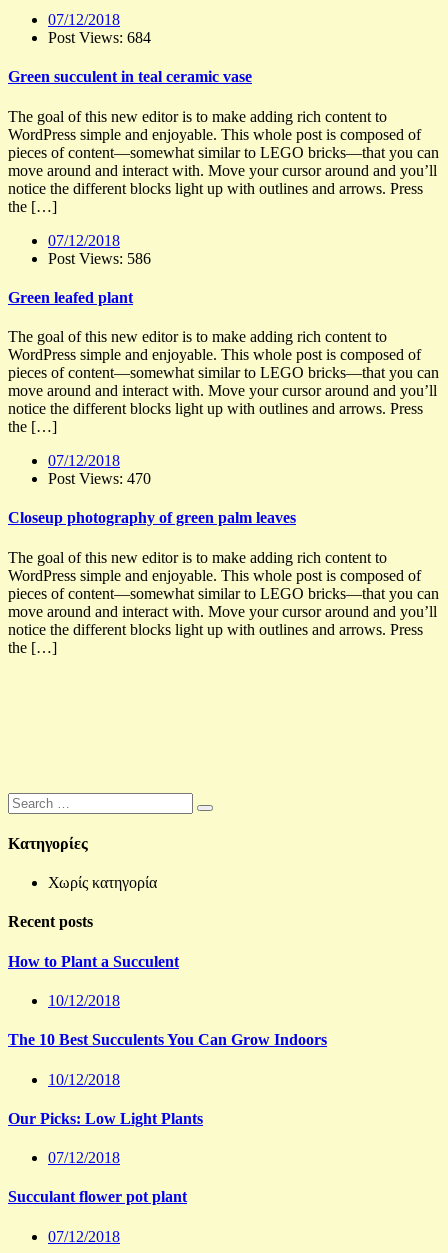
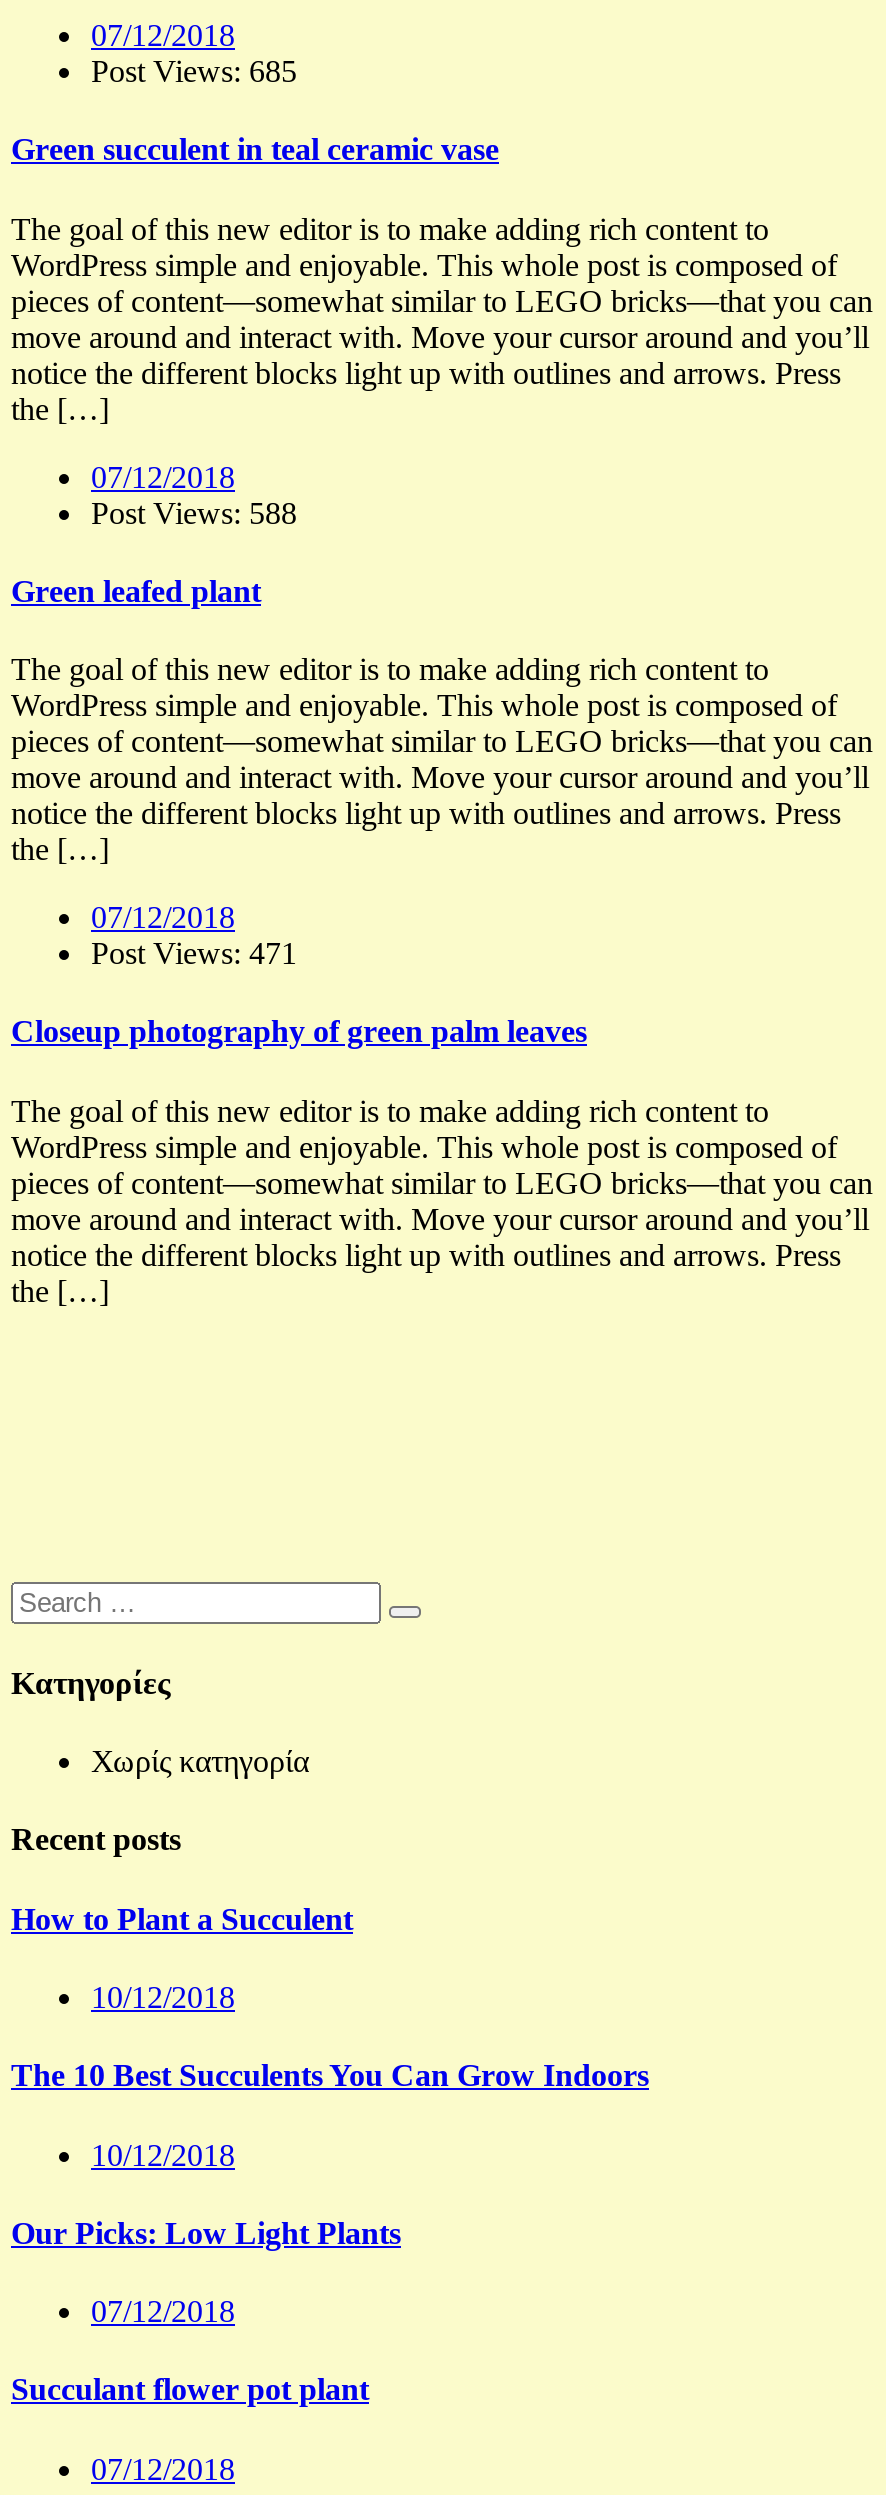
- Post Views: 684
+ Post Views: 685

- Post Views: 586
+ Post Views: 588

- Post Views: 470
+ Post Views: 471
